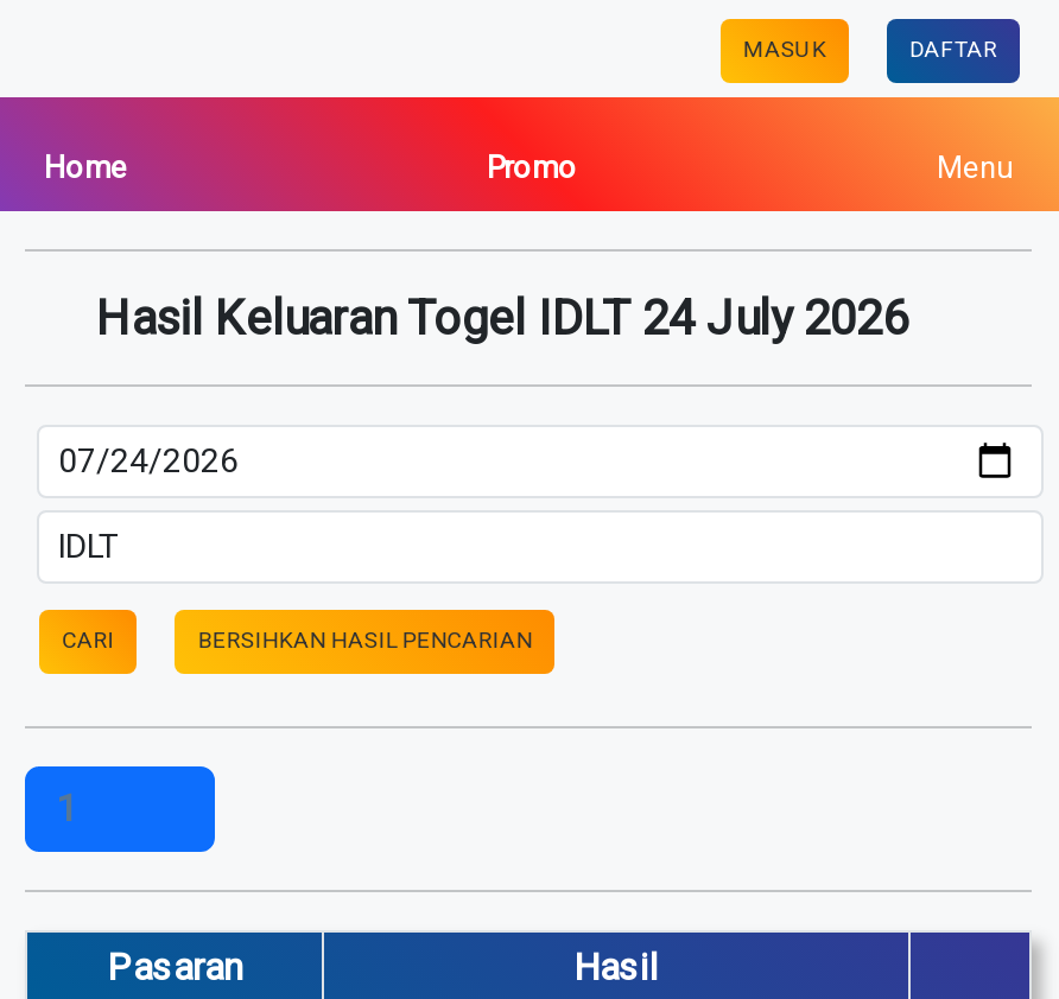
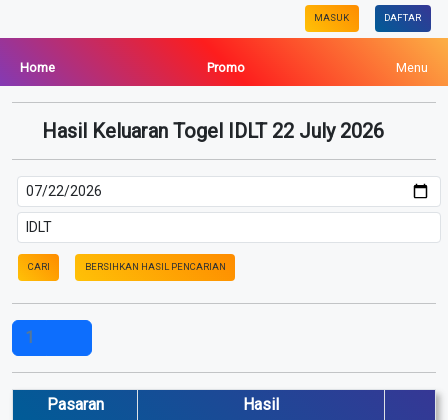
- Hasil Keluaran Togel IDLT 24 July 2026
+ Hasil Keluaran Togel IDLT 22 July 2026
